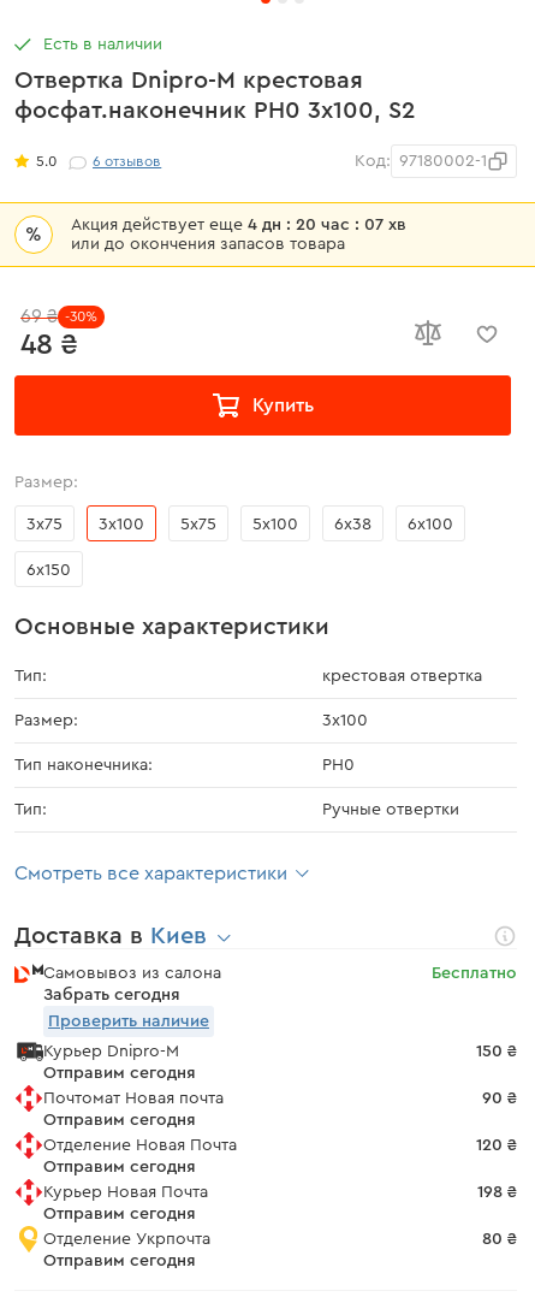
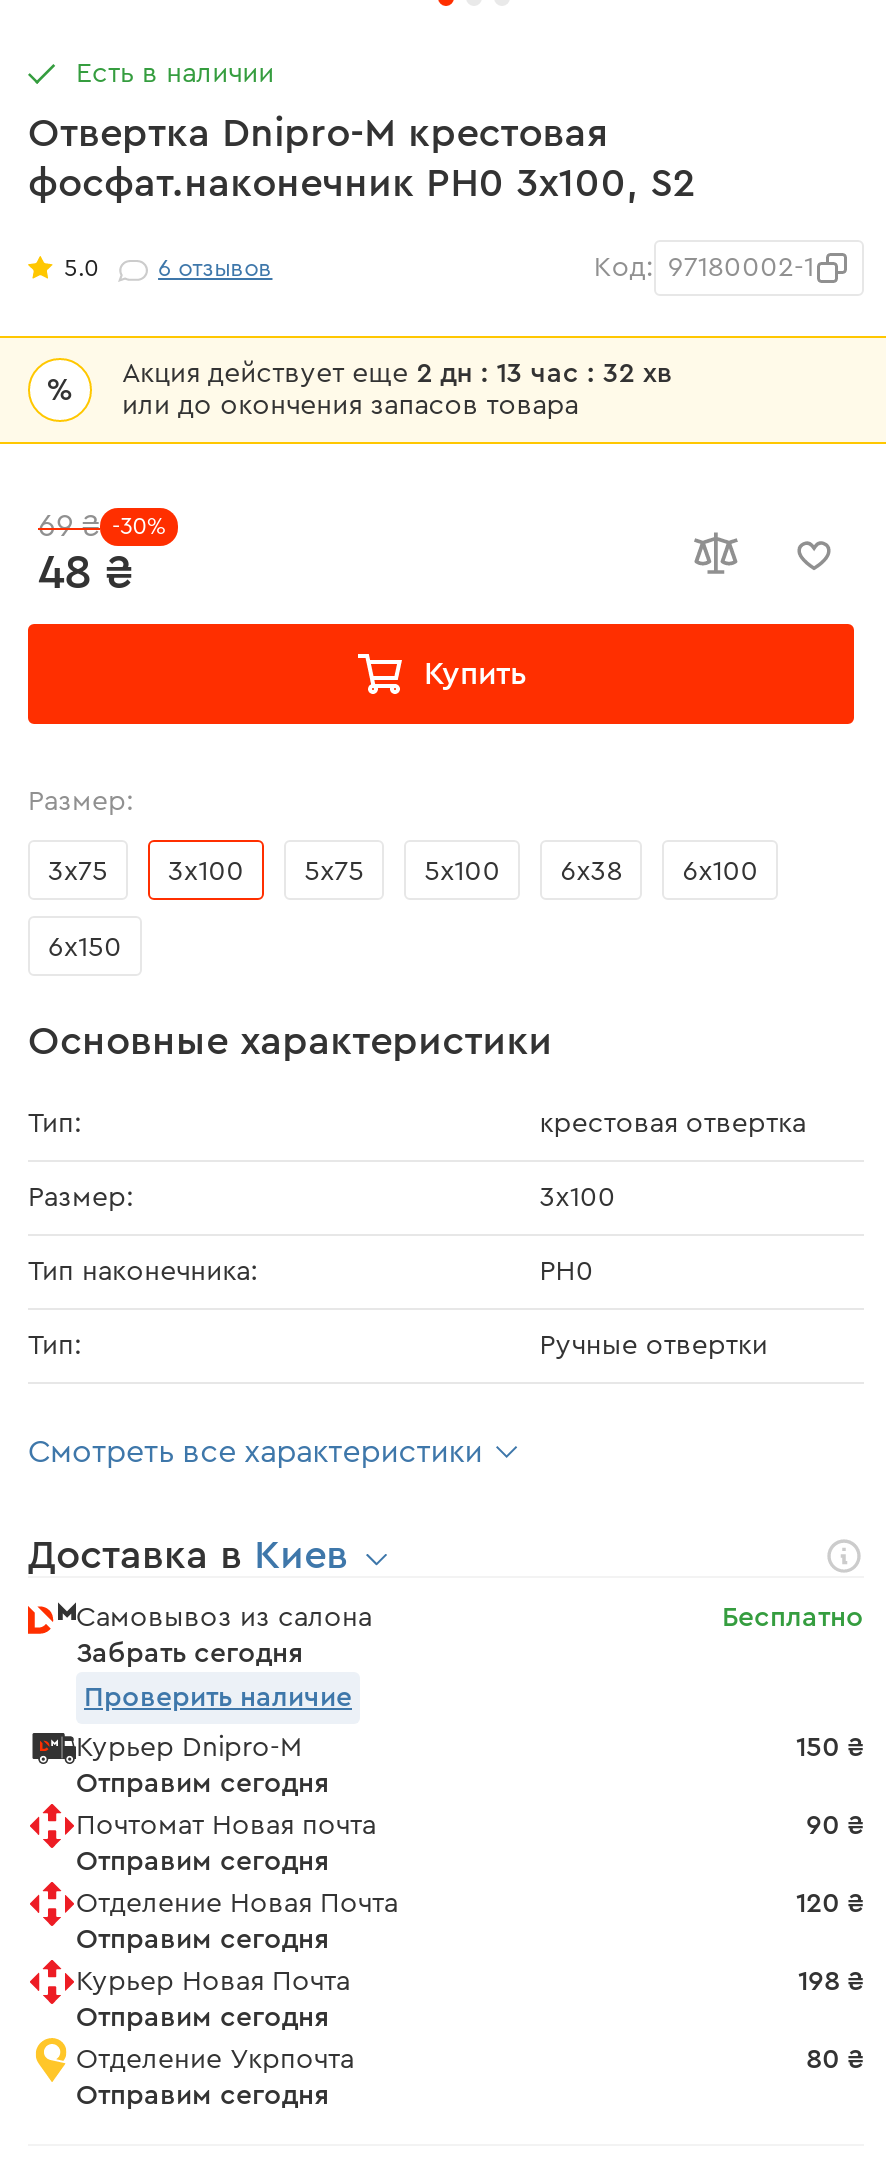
- Акция действует еще 4 дн : 20 час : 07 хв
+ Акция действует еще 2 дн : 13 час : 32 хв
